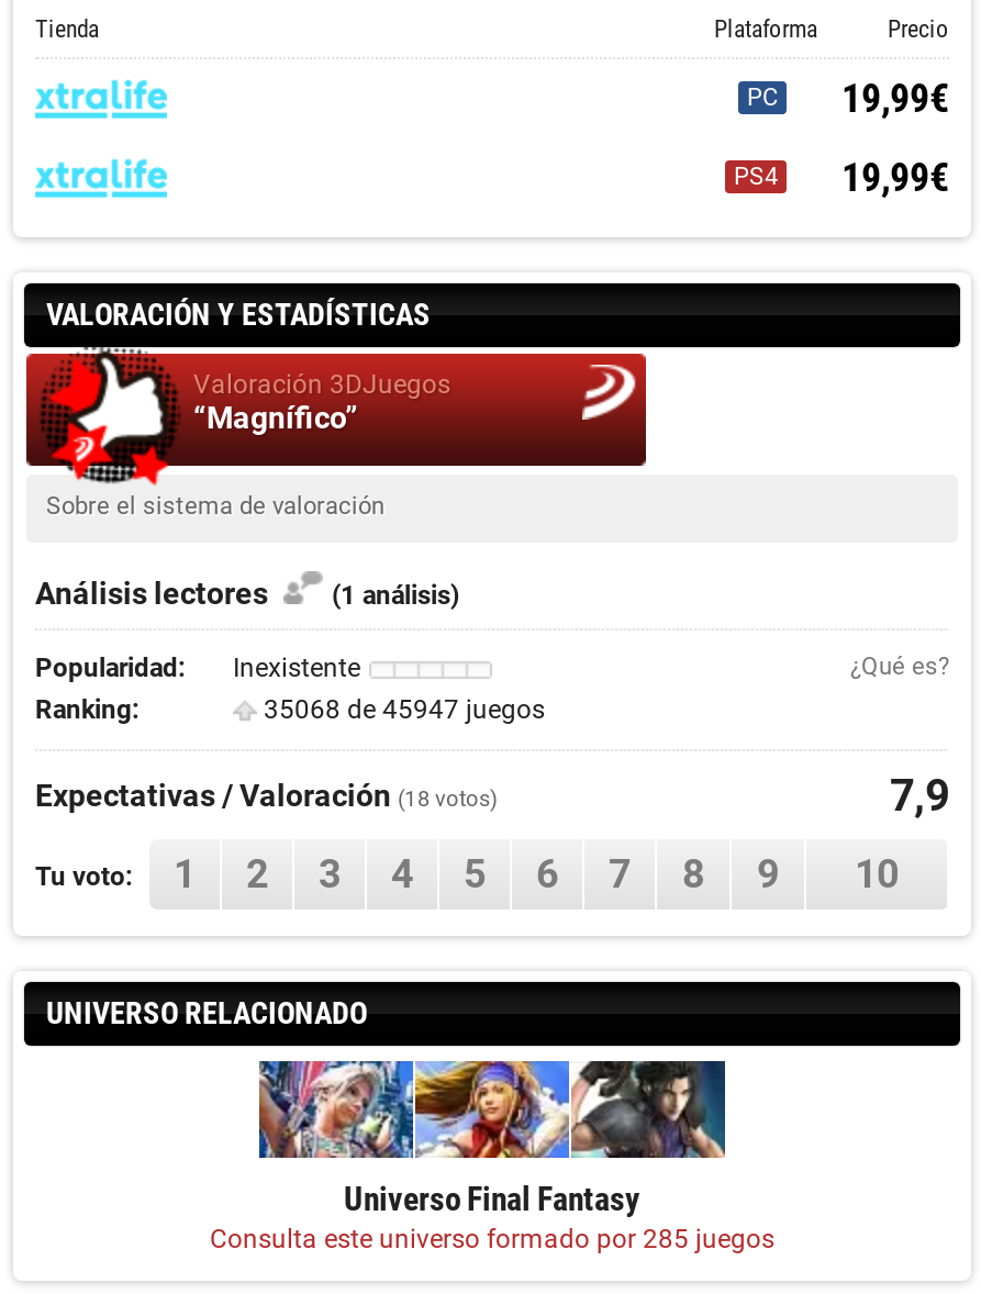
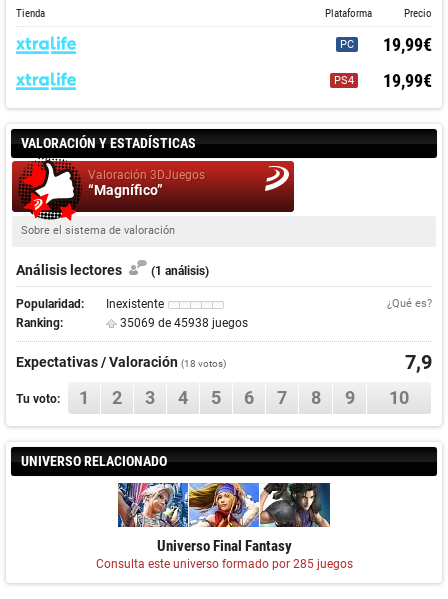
- 35068 de 45947 juegos
+ 35069 de 45938 juegos
